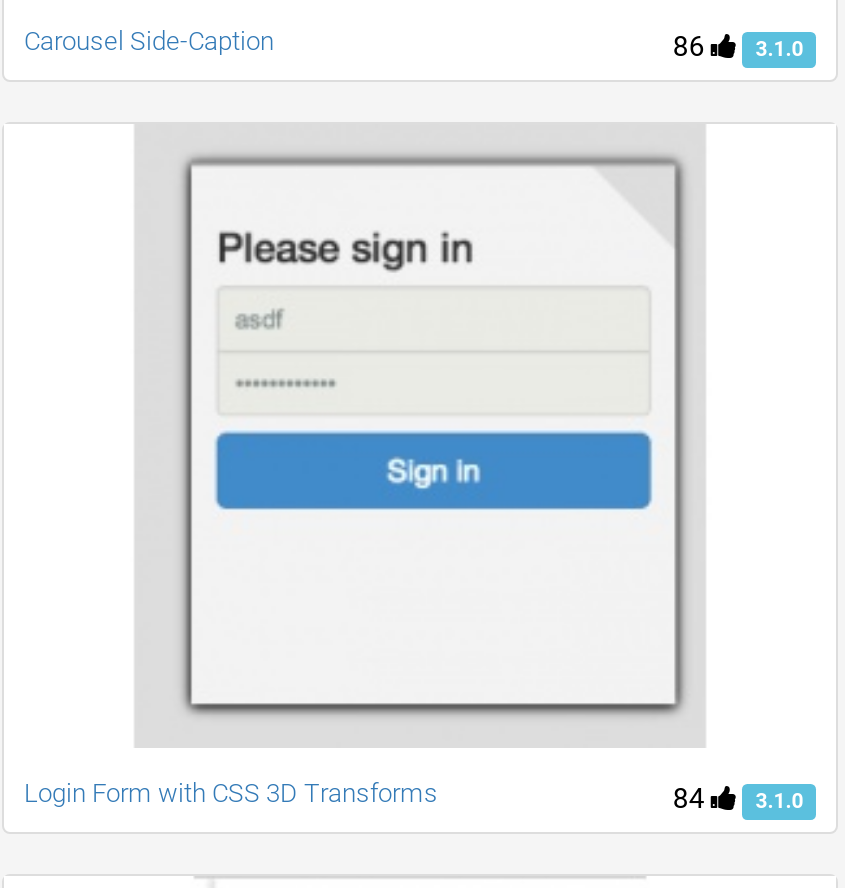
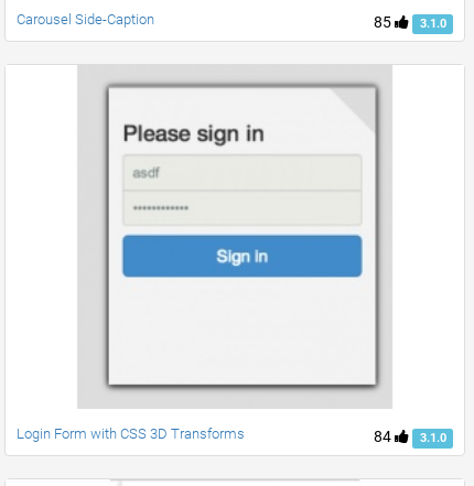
- 86 3.1.0
+ 85 3.1.0
